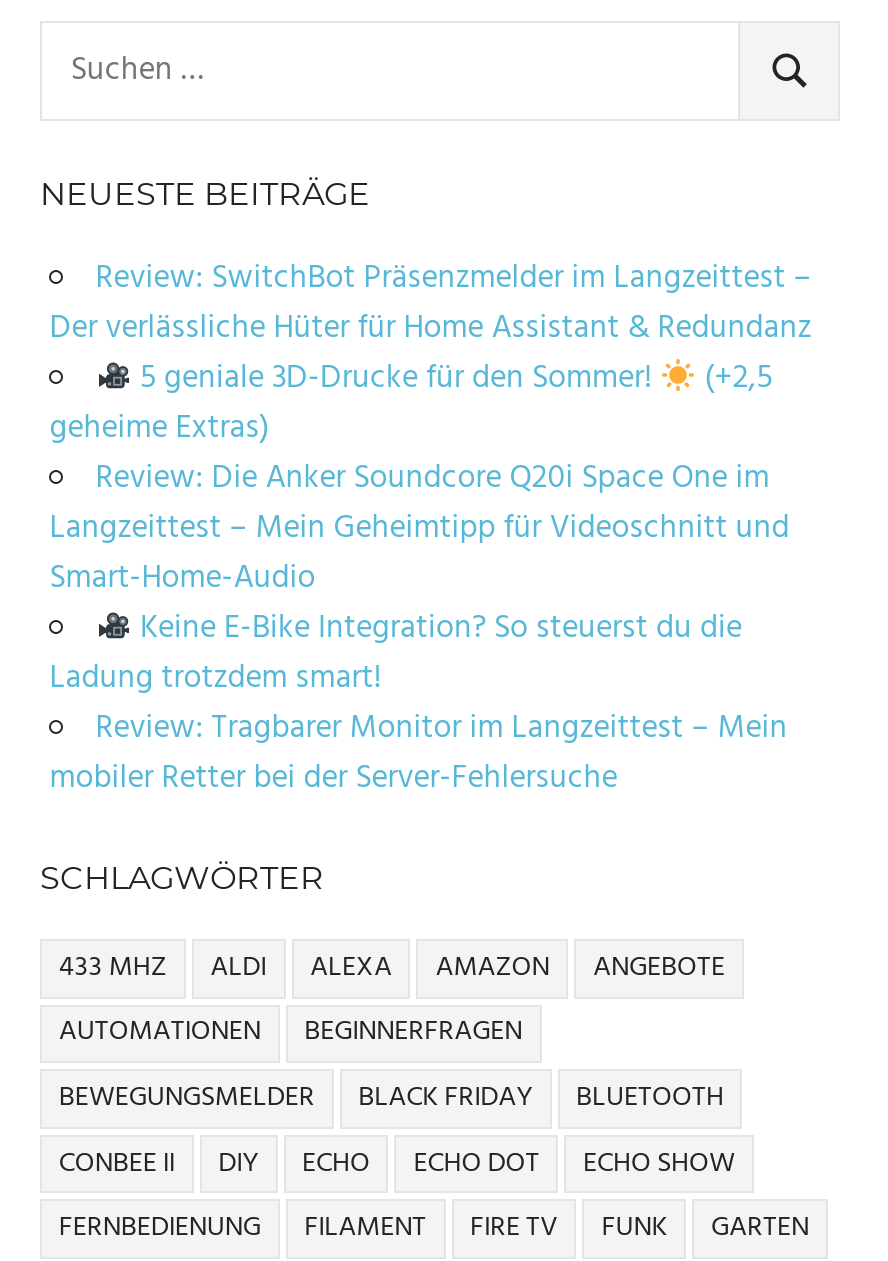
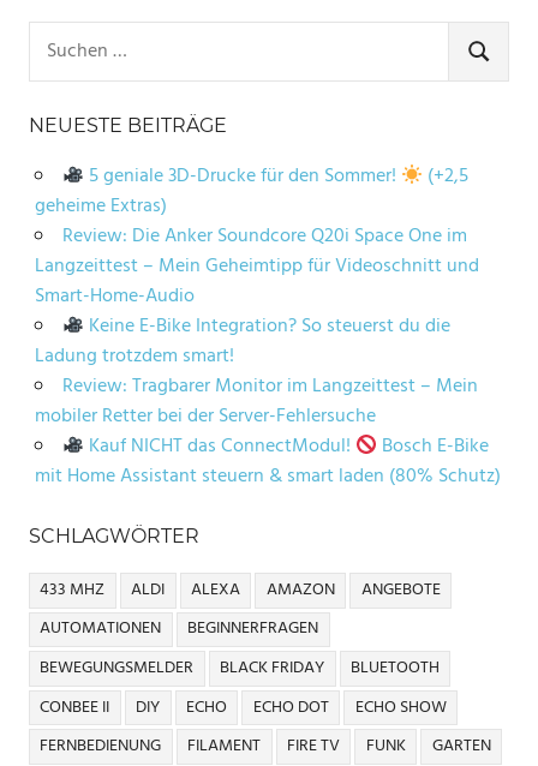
- Review: SwitchBot Präsenzmelder im Langzeittest –
- Der verlässliche Hüter für Home Assistant & Redundanz

moved up: 5 geniale 3D-Drucke für den Sommer! | (+2,5 | geheime Extras) | ... | Review: Tragbarer Monitor im Langzeittest – Mein | mobiler Retter bei der Server-Fehlersuche

+ Kauf NICHT das ConnectModul!
+ Bosch E-Bike
+ mit Home Assistant steuern & smart laden (80% Schutz)
